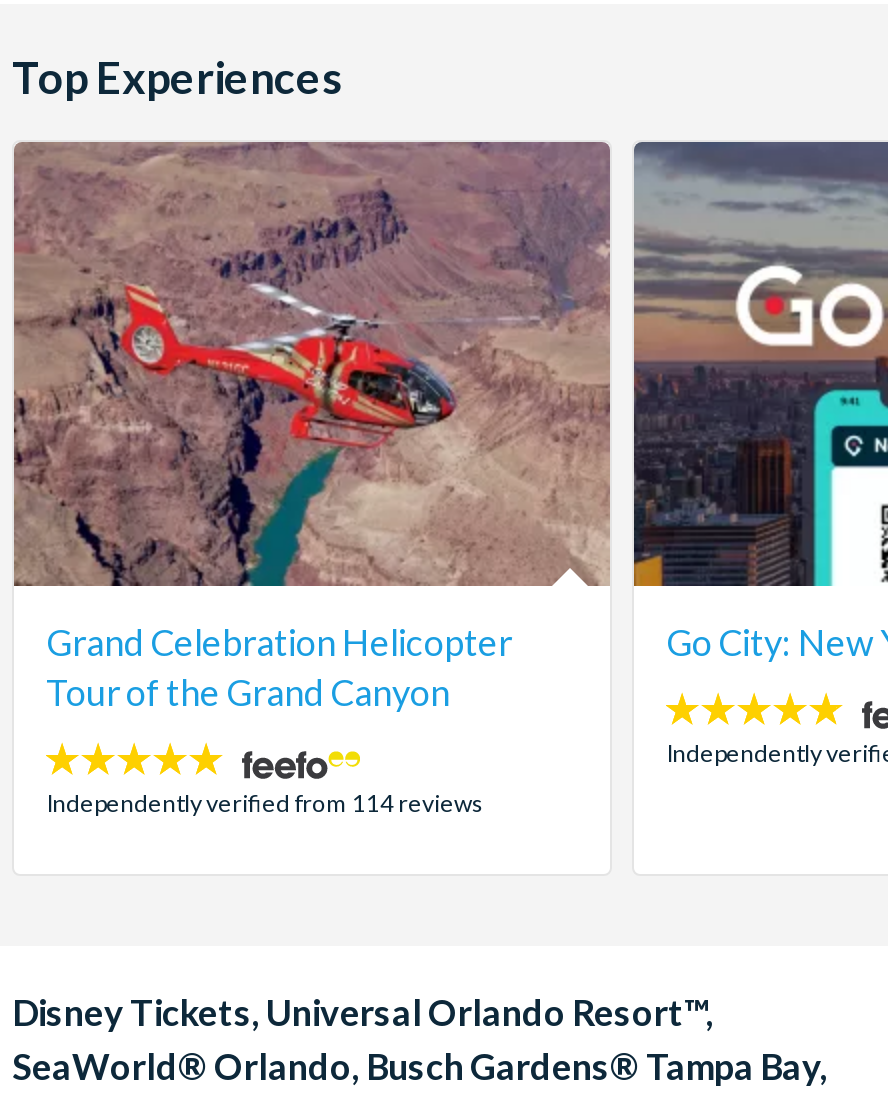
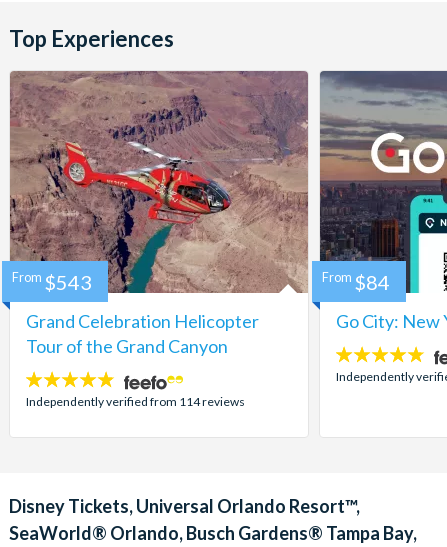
+ From $543

+ From $84
